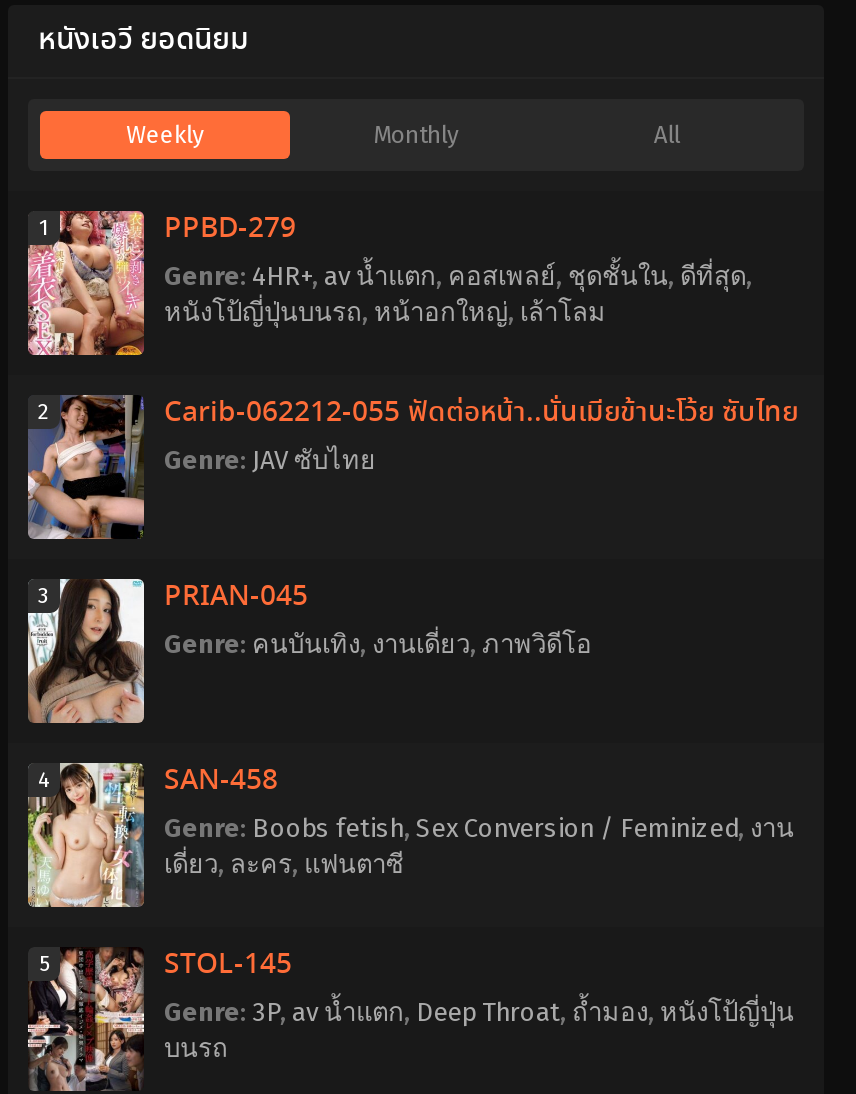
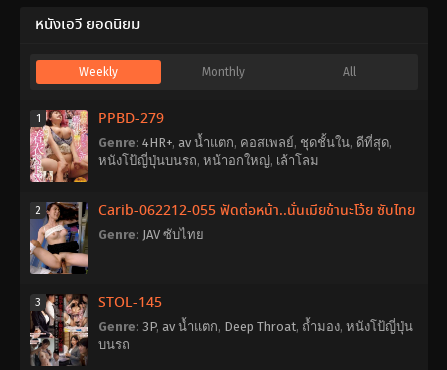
- [image]
- PRIAN-045
- Genre:คนบันเทิง,งานเดี่ยว,ภาพวิดีโอ

- [image]
- 4
- SAN-458
- Genre: Boobs fetish, Sex Conversion / Feminized,งาน
- เดี่ยว,ละคร,แฟนตาซี
- 5
